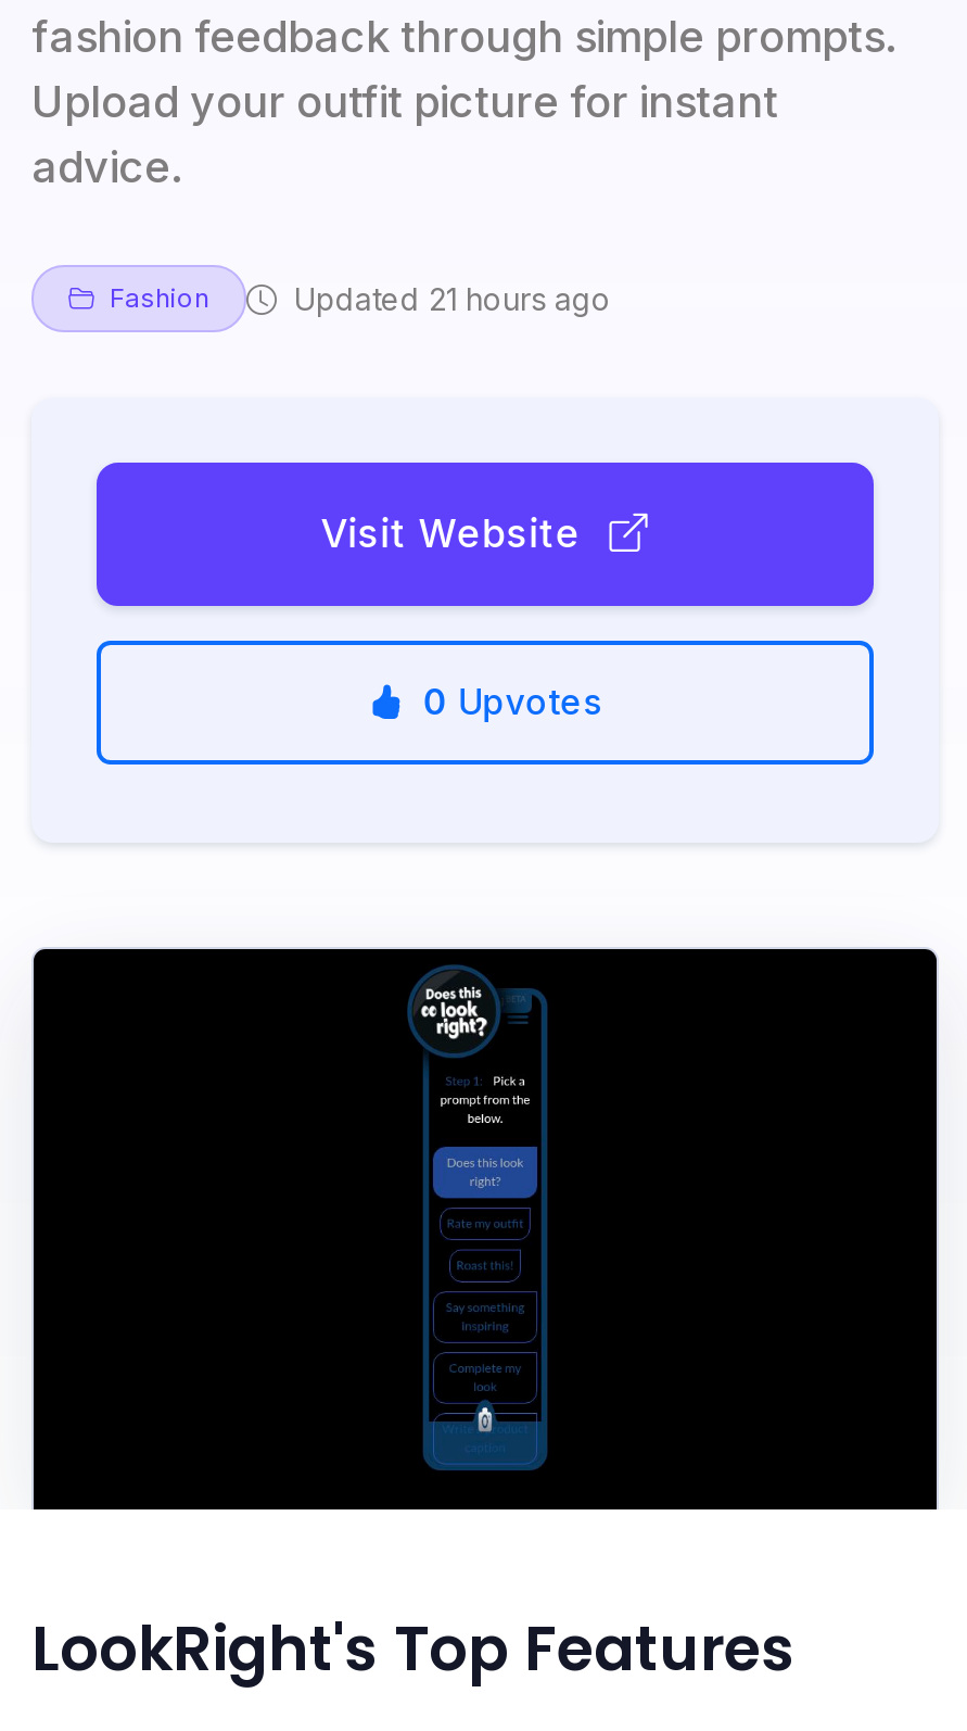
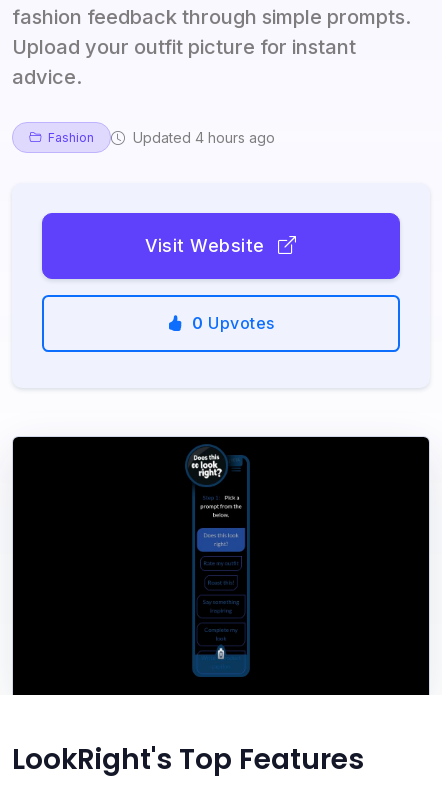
- Updated 21 hours ago
+ Updated 4 hours ago
